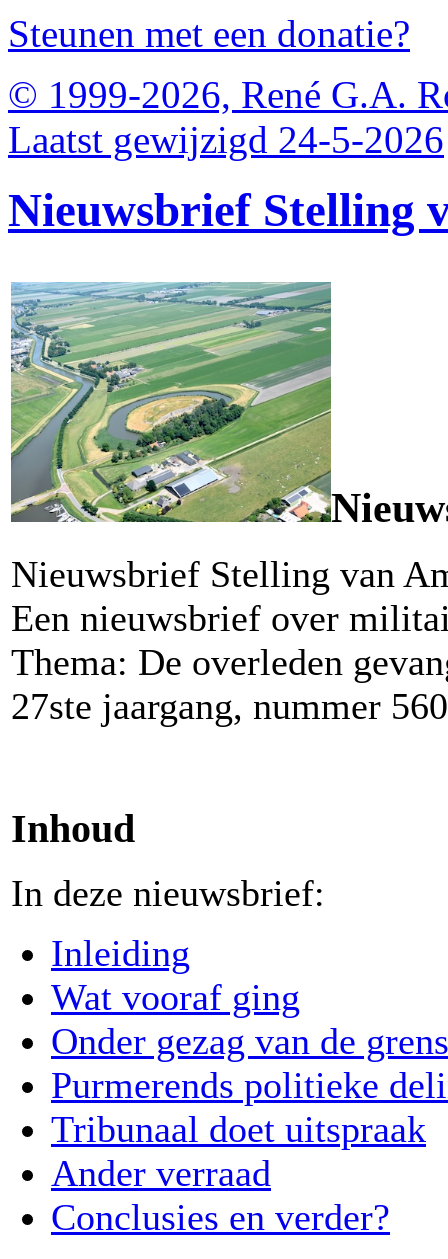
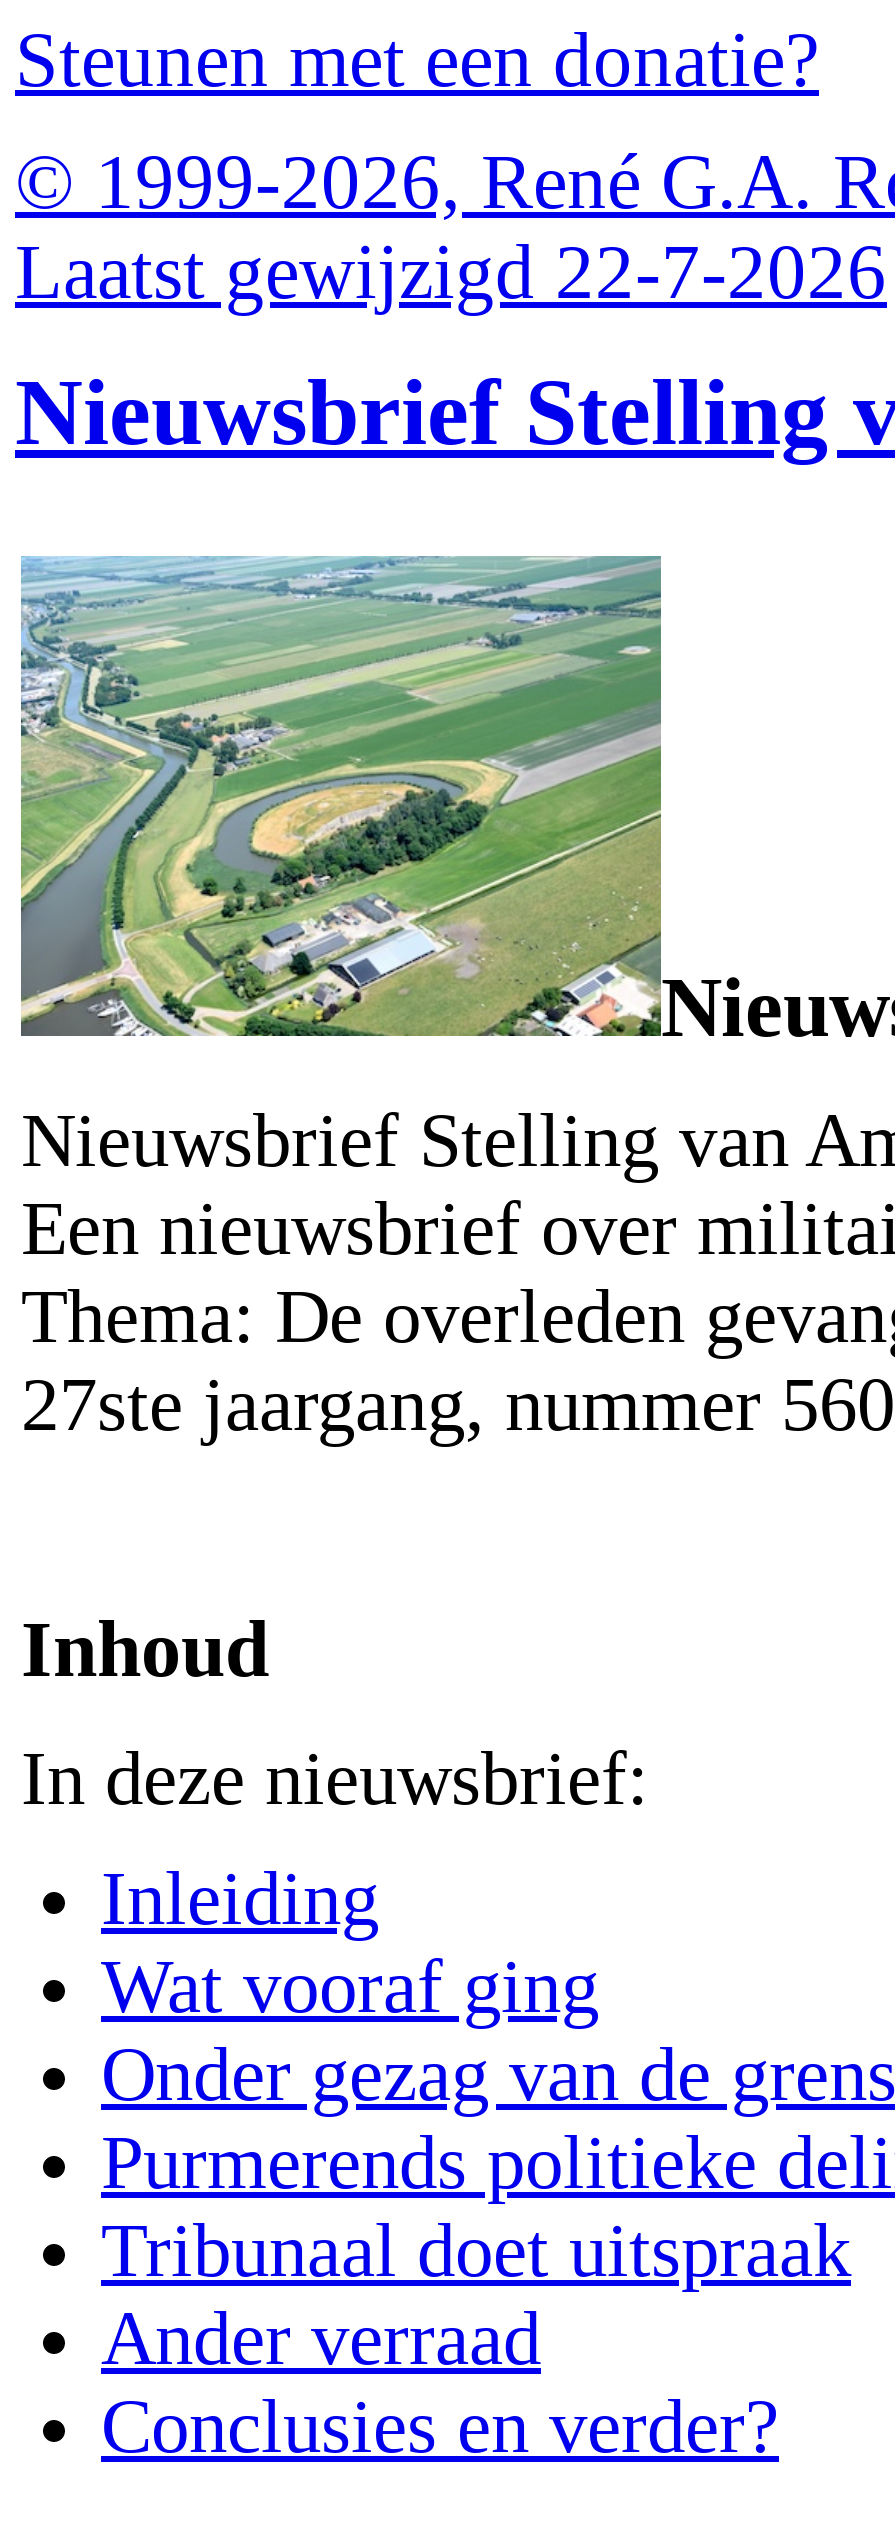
- Laatst gewijzigd 24-5-2026
+ Laatst gewijzigd 22-7-2026
